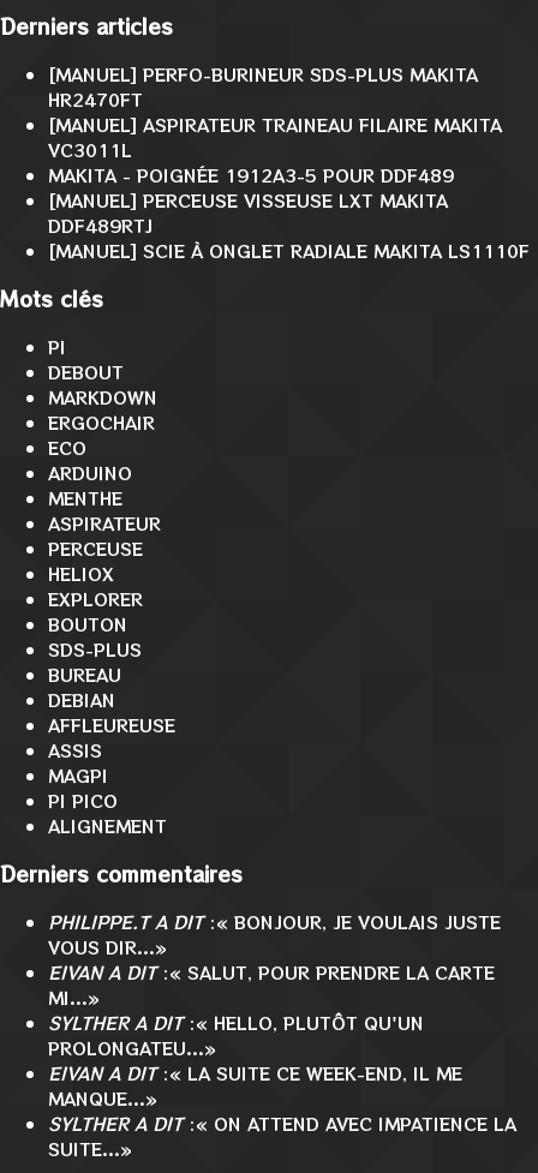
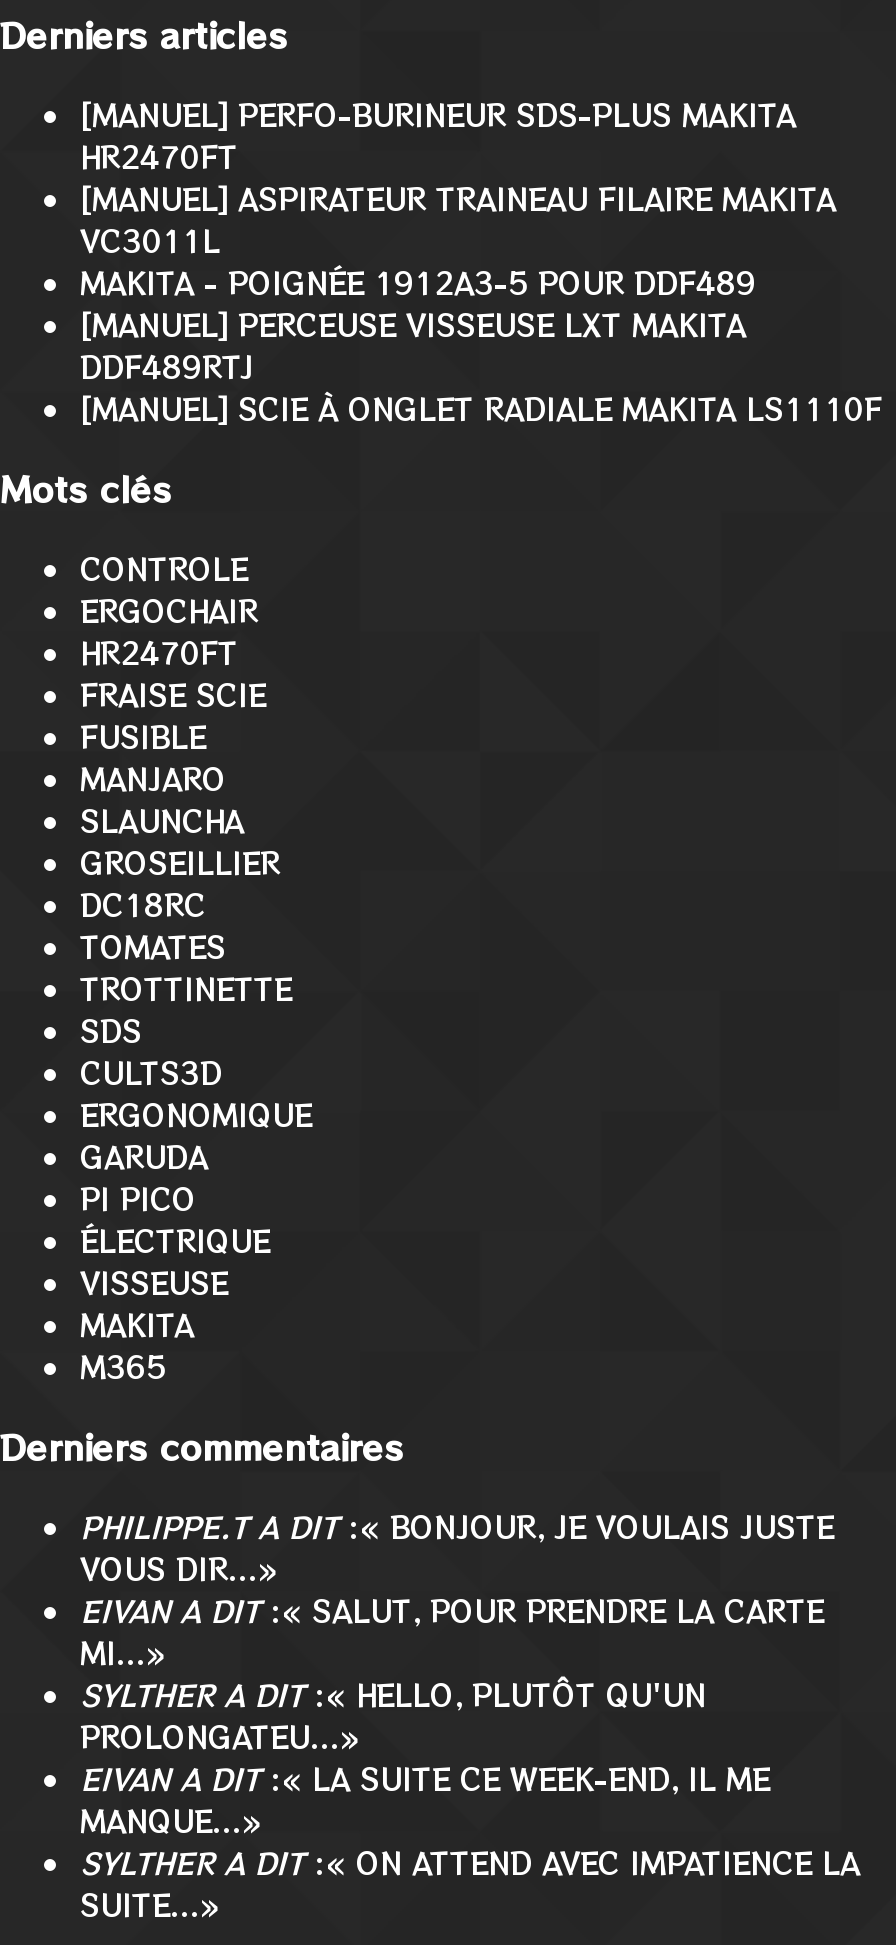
- PI
- DEBOUT
- MARKDOWN
+ CONTROLE

moved up: ERGOCHAIR

- ECO
- ARDUINO
- MENTHE
- ASPIRATEUR
- PERCEUSE
- HELIOX
- EXPLORER
- BOUTON
- SDS-PLUS
- BUREAU
- DEBIAN
- AFFLEUREUSE
- ASSIS
- MAGPI
+ HR2470FT
+ FRAISE SCIE
+ FUSIBLE
+ MANJARO
+ SLAUNCHA
+ GROSEILLIER
+ DC18RC
+ TOMATES
+ TROTTINETTE
+ SDS
+ CULTS3D
+ ERGONOMIQUE
+ GARUDA

moved up: PI PICO

- ALIGNEMENT
+ ÉLECTRIQUE
+ VISSEUSE
+ MAKITA
+ M365
